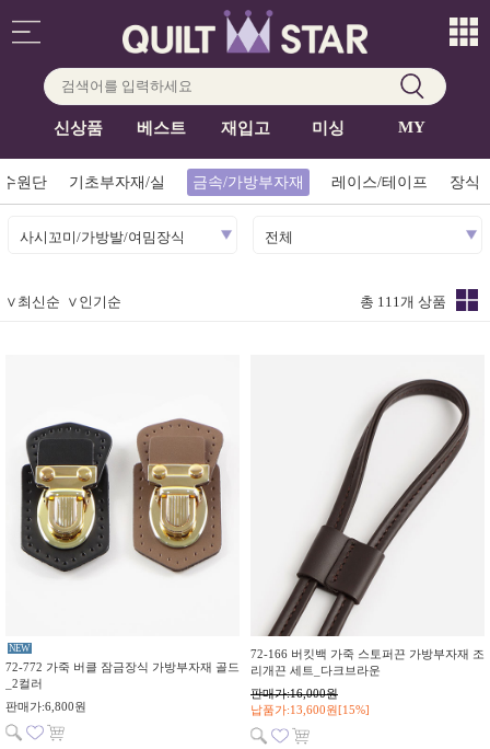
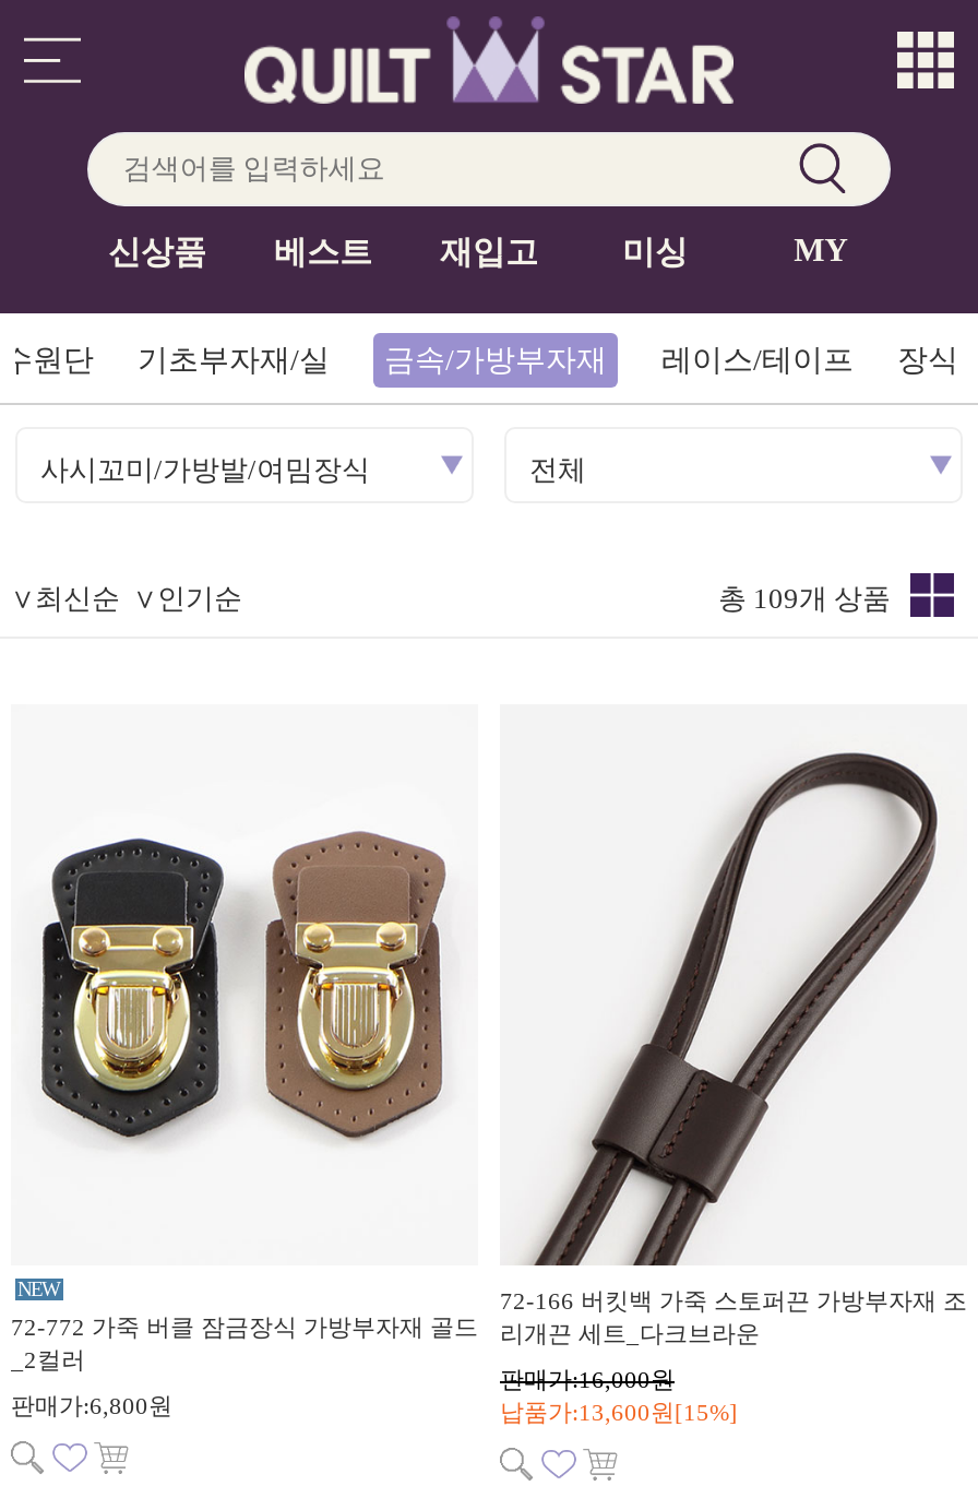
- 총 111개 상품
+ 총 109개 상품
